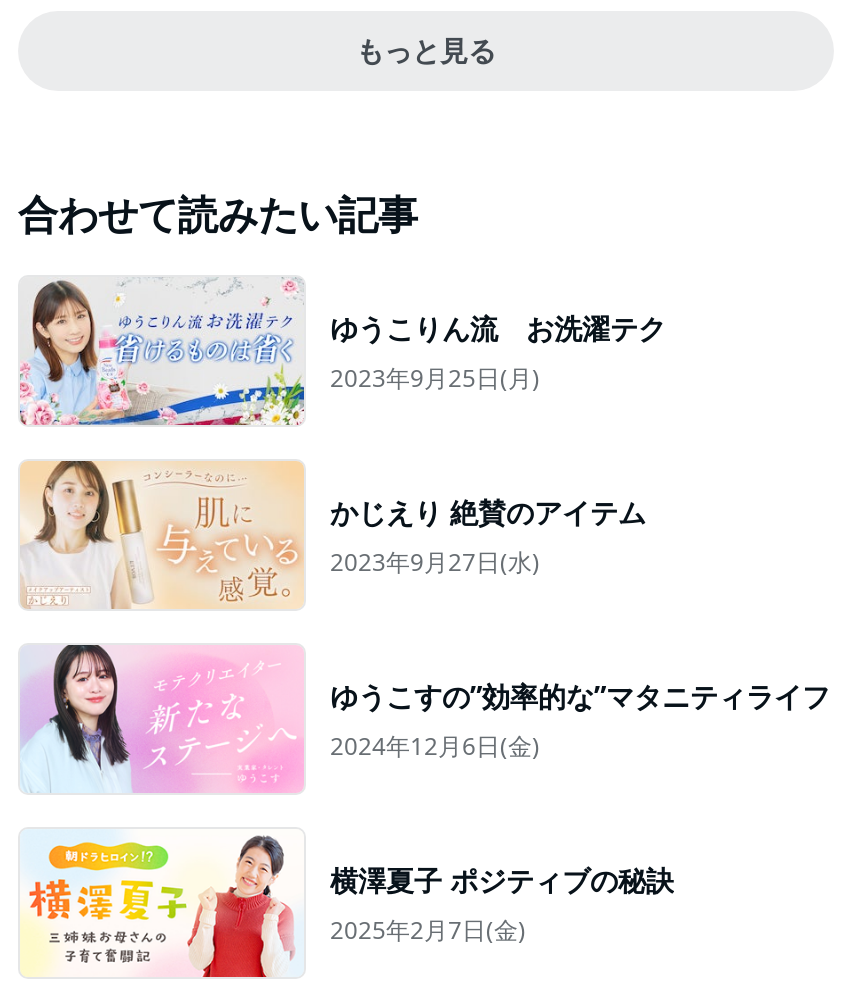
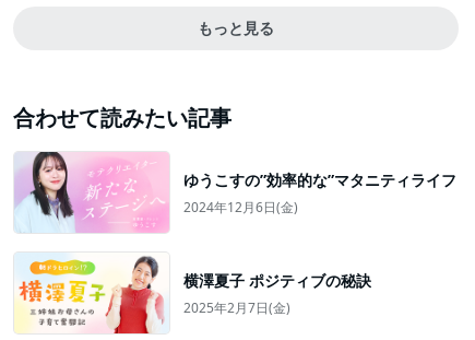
- [image]
- ゆうこりん流 お洗濯テク
- 2023年9月25日(月)

- [image]
- かじえり 絶賛のアイテム
- 2023年9月27日(水)
